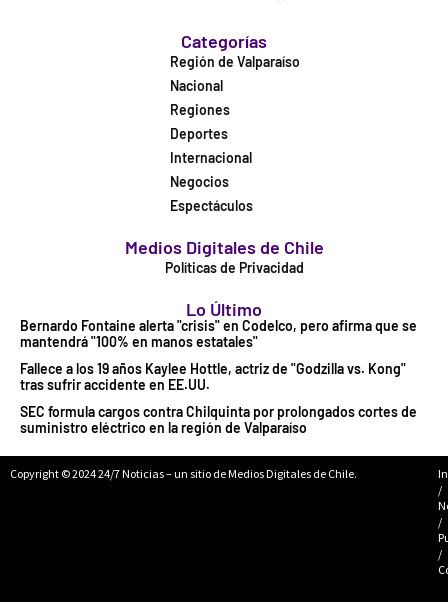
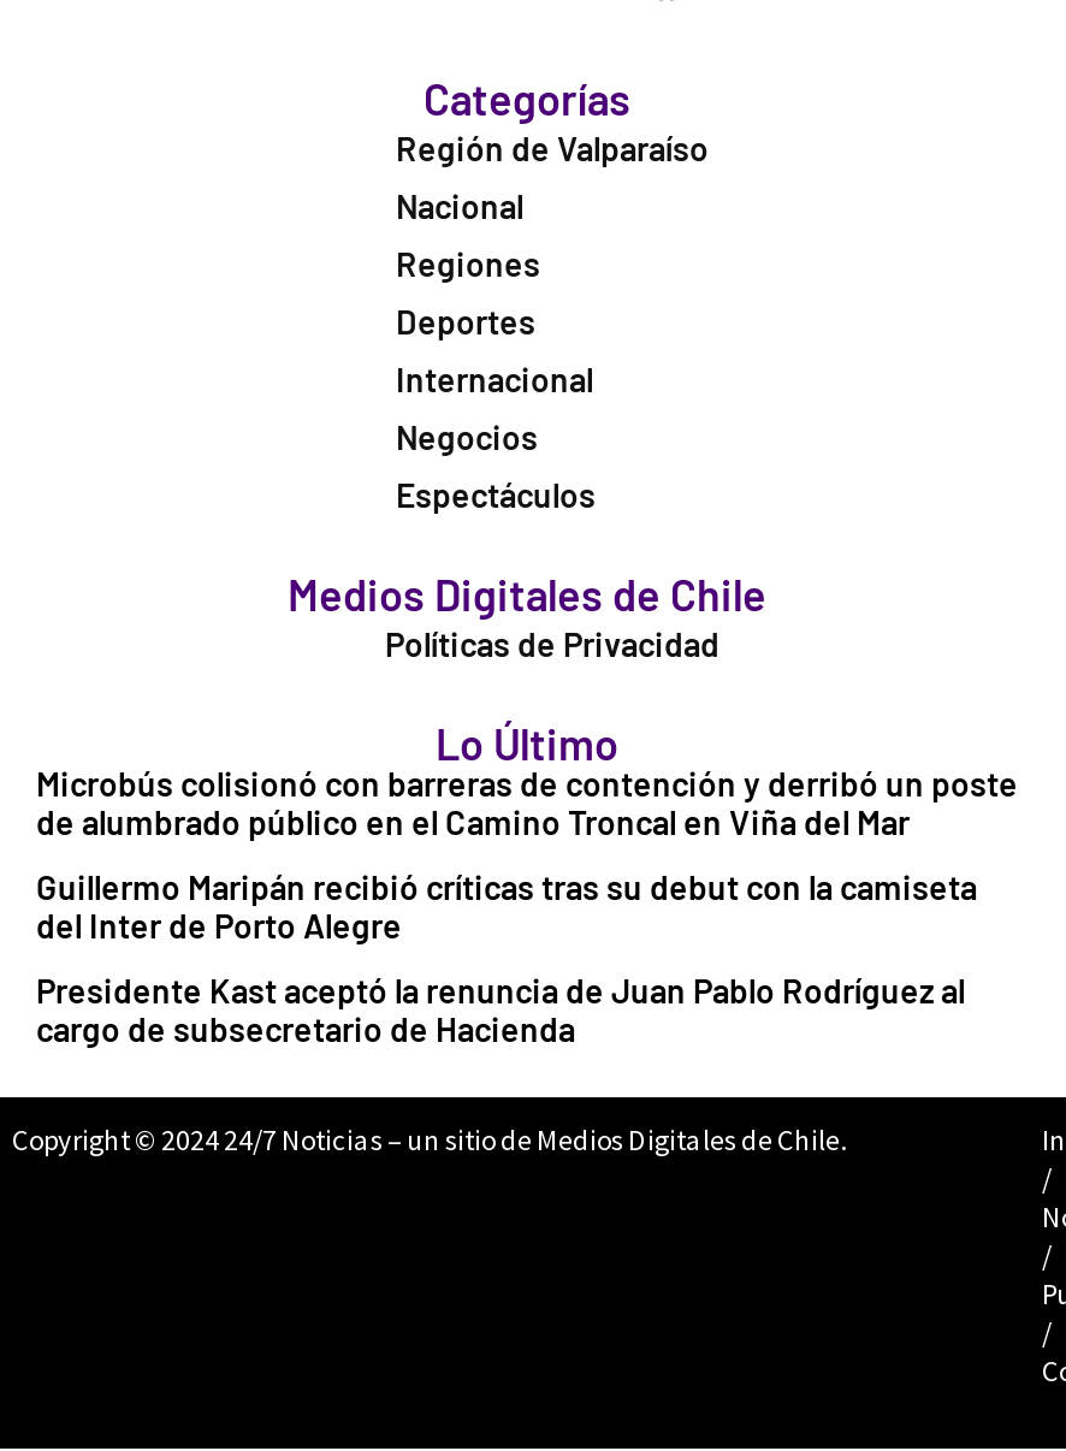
- Bernardo Fontaine alerta "crisis" en Codelco, pero afirma que se
- mantendrá "100% en manos estatales"
+ Microbús colisionó con barreras de contención y derribó un poste
+ de alumbrado público en el Camino Troncal en Viña del Mar

- Fallece a los 19 años Kaylee Hottle, actriz de "Godzilla vs. Kong"
- tras sufrir accidente en EE.UU.
+ Guillermo Maripán recibió críticas tras su debut con la camiseta
+ del Inter de Porto Alegre

- SEC formula cargos contra Chilquinta por prolongados cortes de
- suministro eléctrico en la región de Valparaíso
+ Presidente Kast aceptó la renuncia de Juan Pablo Rodríguez al
+ cargo de subsecretario de Hacienda
